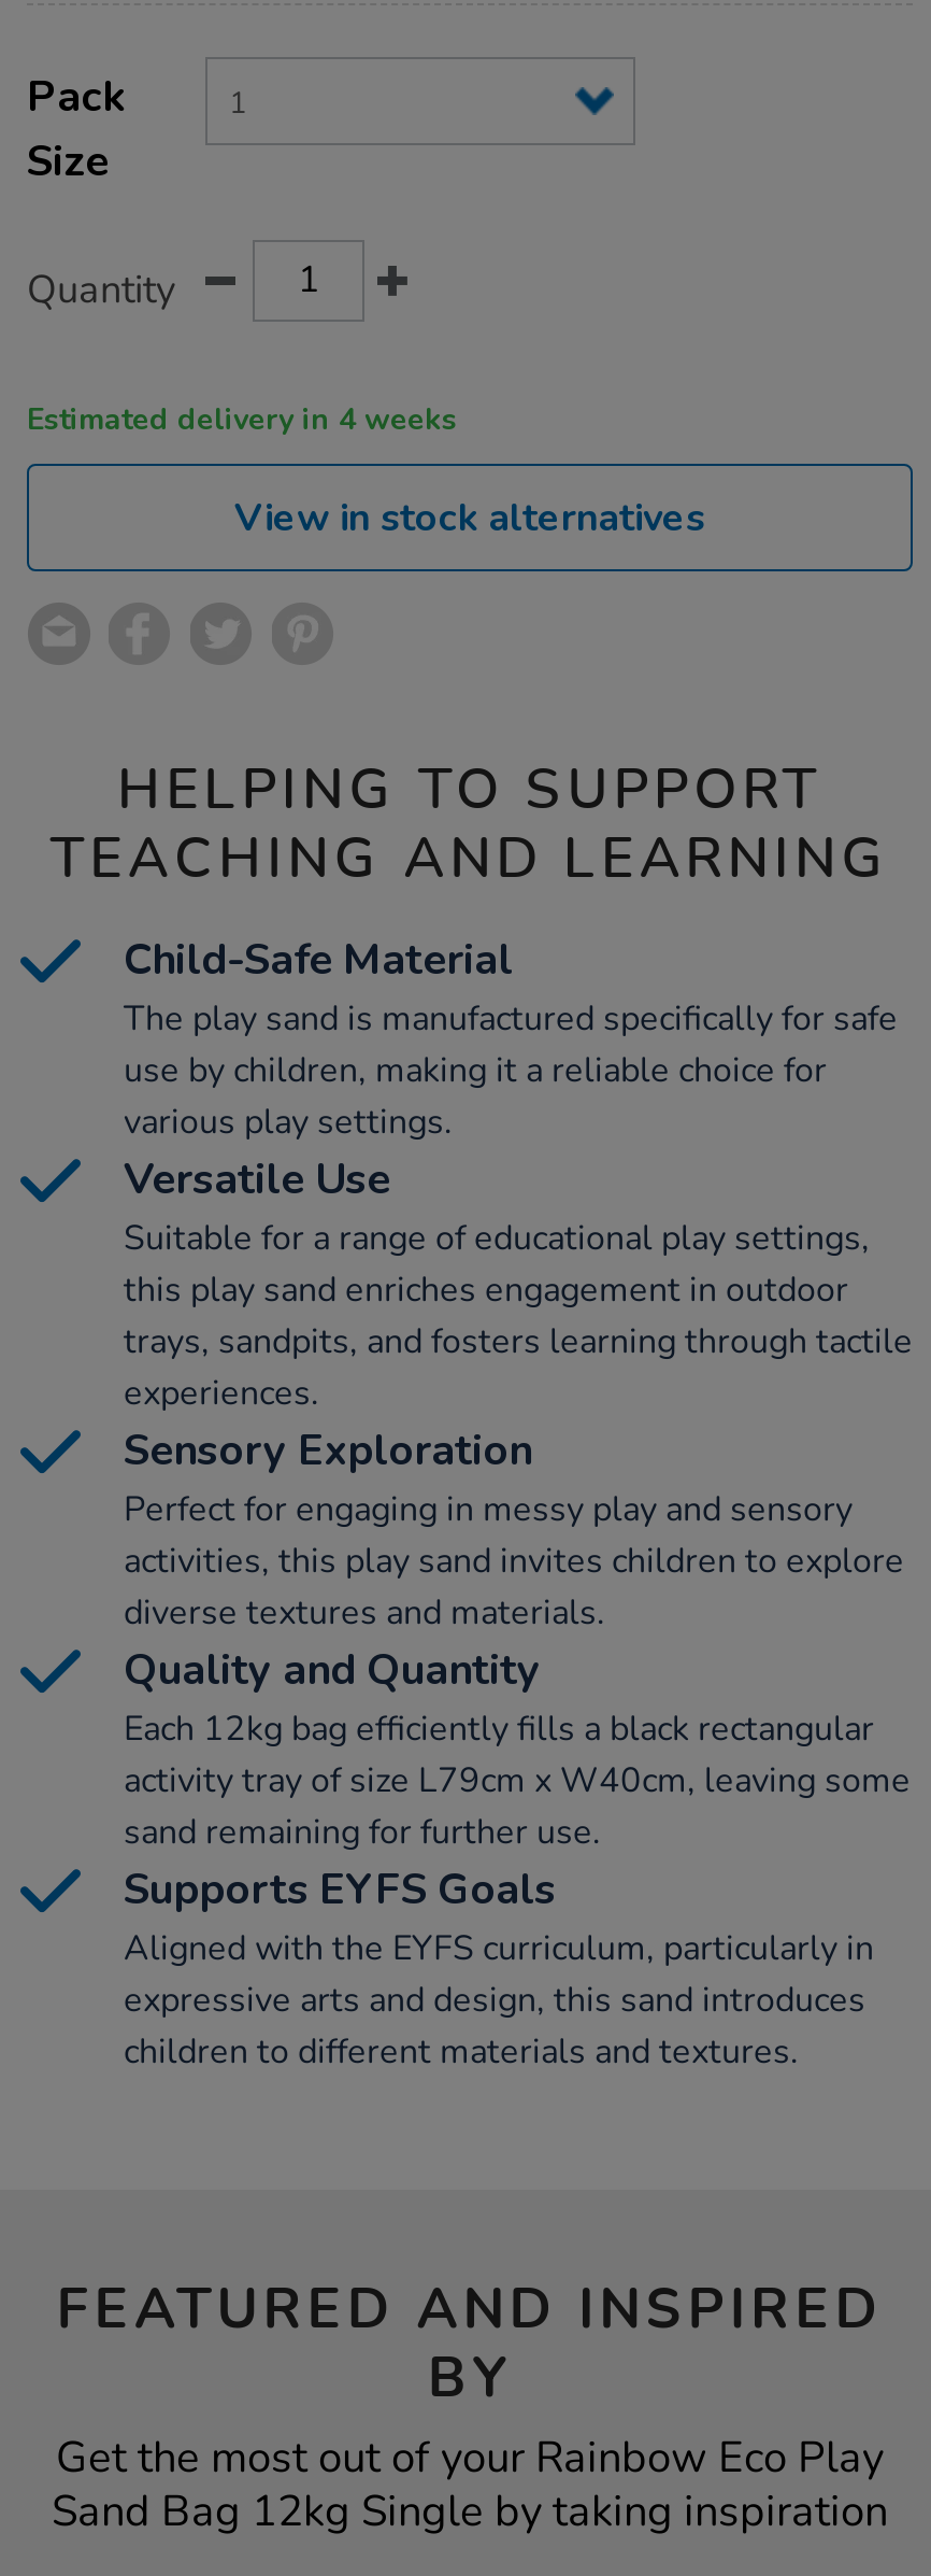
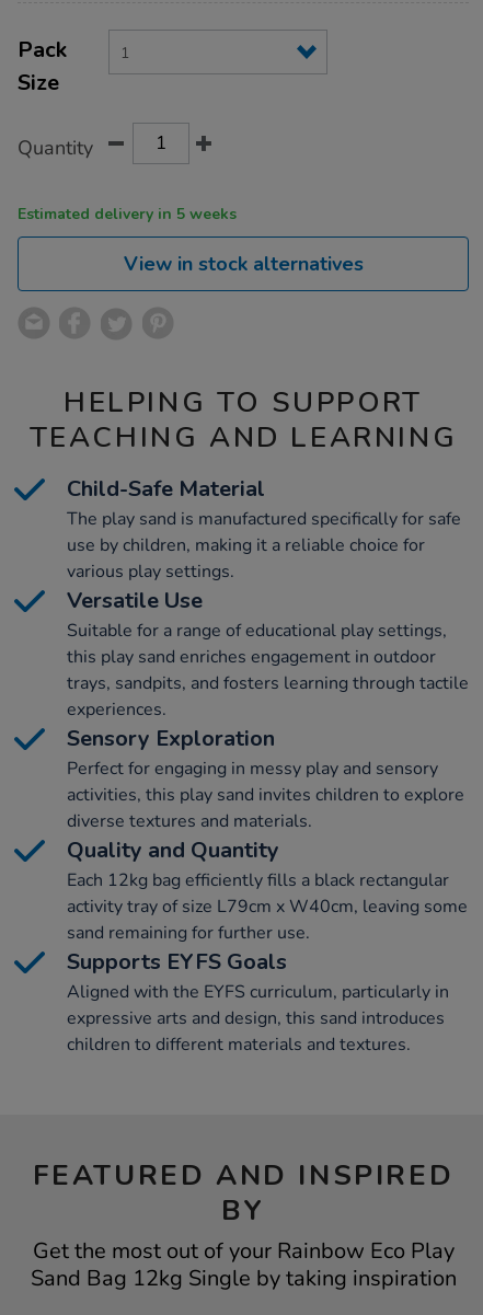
- Estimated delivery in 4 weeks
+ Estimated delivery in 5 weeks
